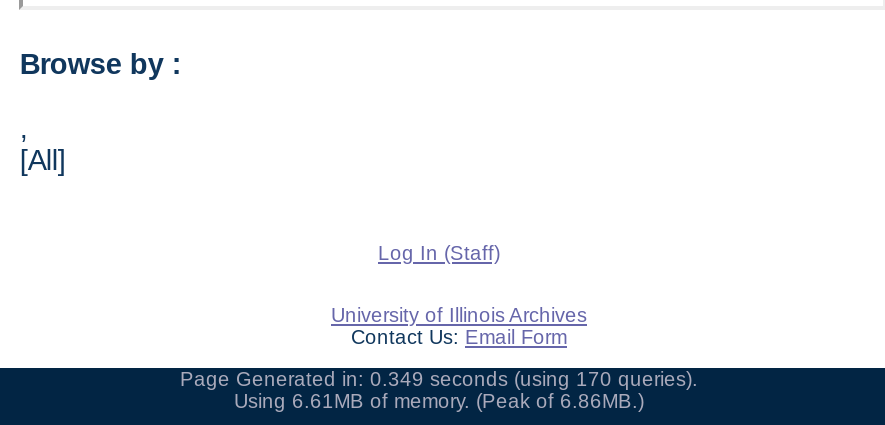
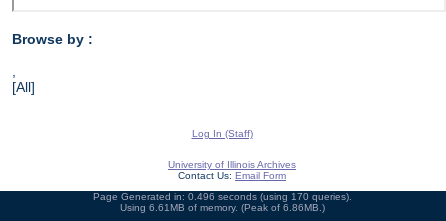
- Page Generated in: 0.349 seconds (using 170 queries).
+ Page Generated in: 0.496 seconds (using 170 queries).
